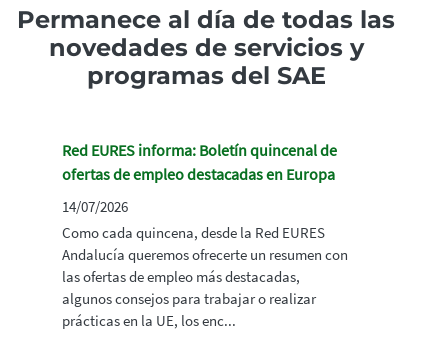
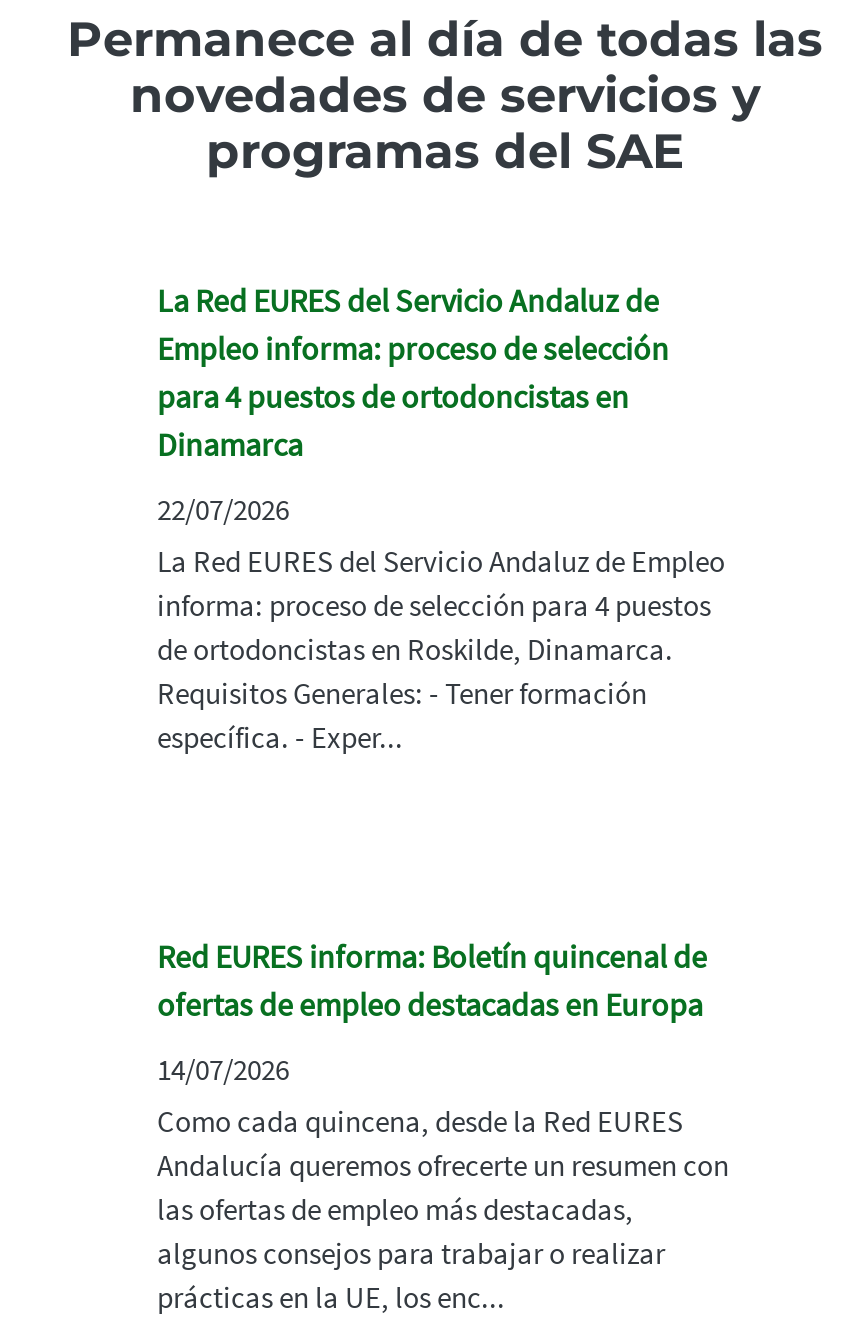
+ La Red EURES del Servicio Andaluz de
+ Empleo informa: proceso de selección
+ para 4 puestos de ortodoncistas en
+ Dinamarca
+ 22/07/2026
+ La Red EURES del Servicio Andaluz de Empleo
+ informa: proceso de selección para 4 puestos
+ de ortodoncistas en Roskilde, Dinamarca.
+ Requisitos Generales: - Tener formación
+ específica. - Exper...
